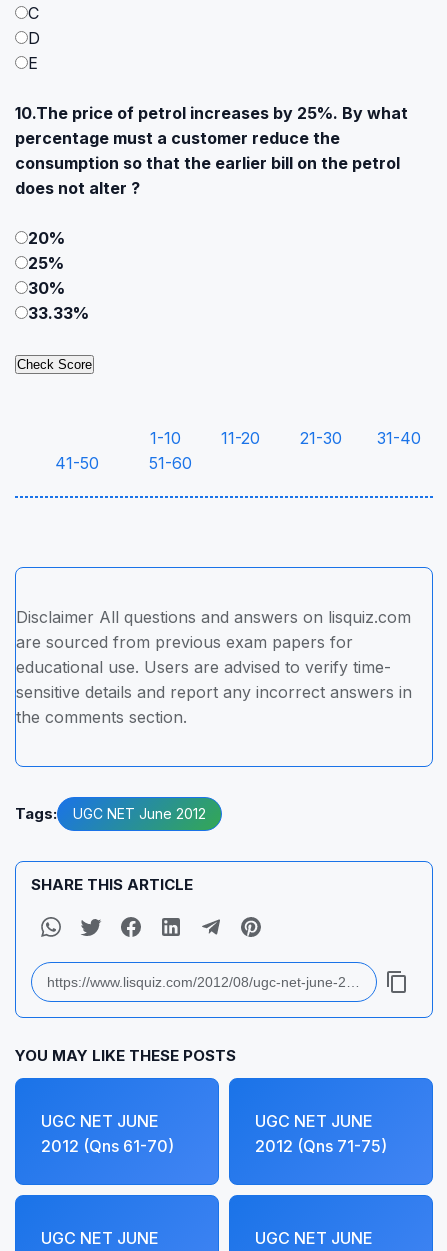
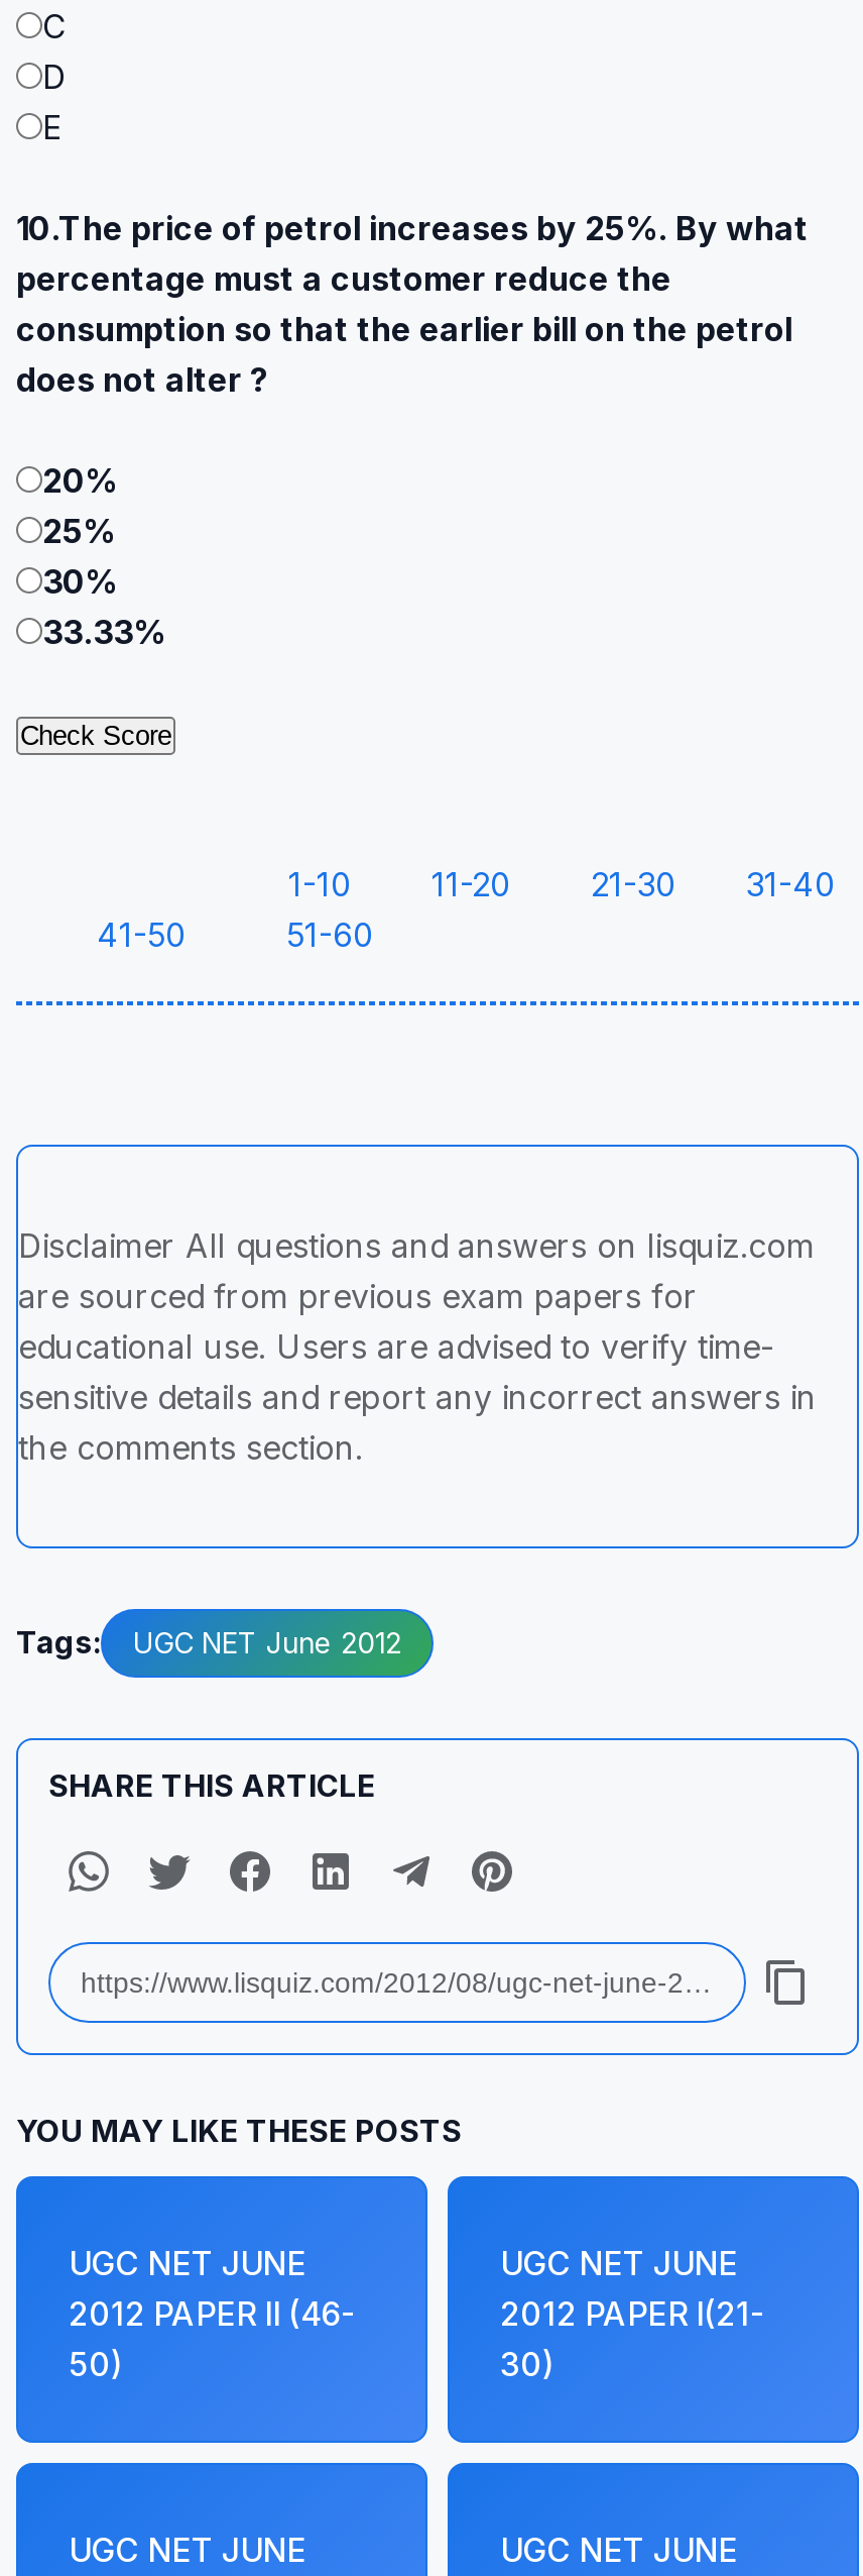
- 2012 (Qns 61-70)
+ 2012 PAPER II (46-
+ 50)

- 2012 (Qns 71-75)
+ 2012 PAPER I(21-
+ 30)
